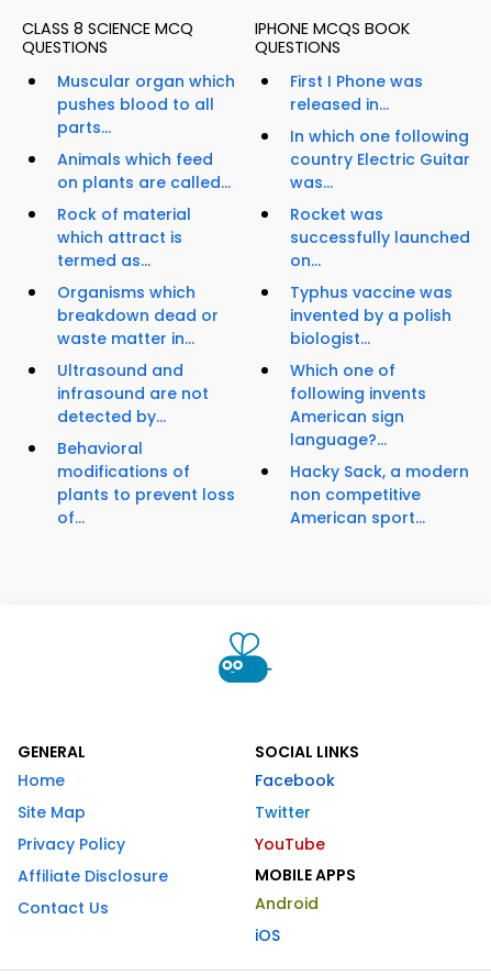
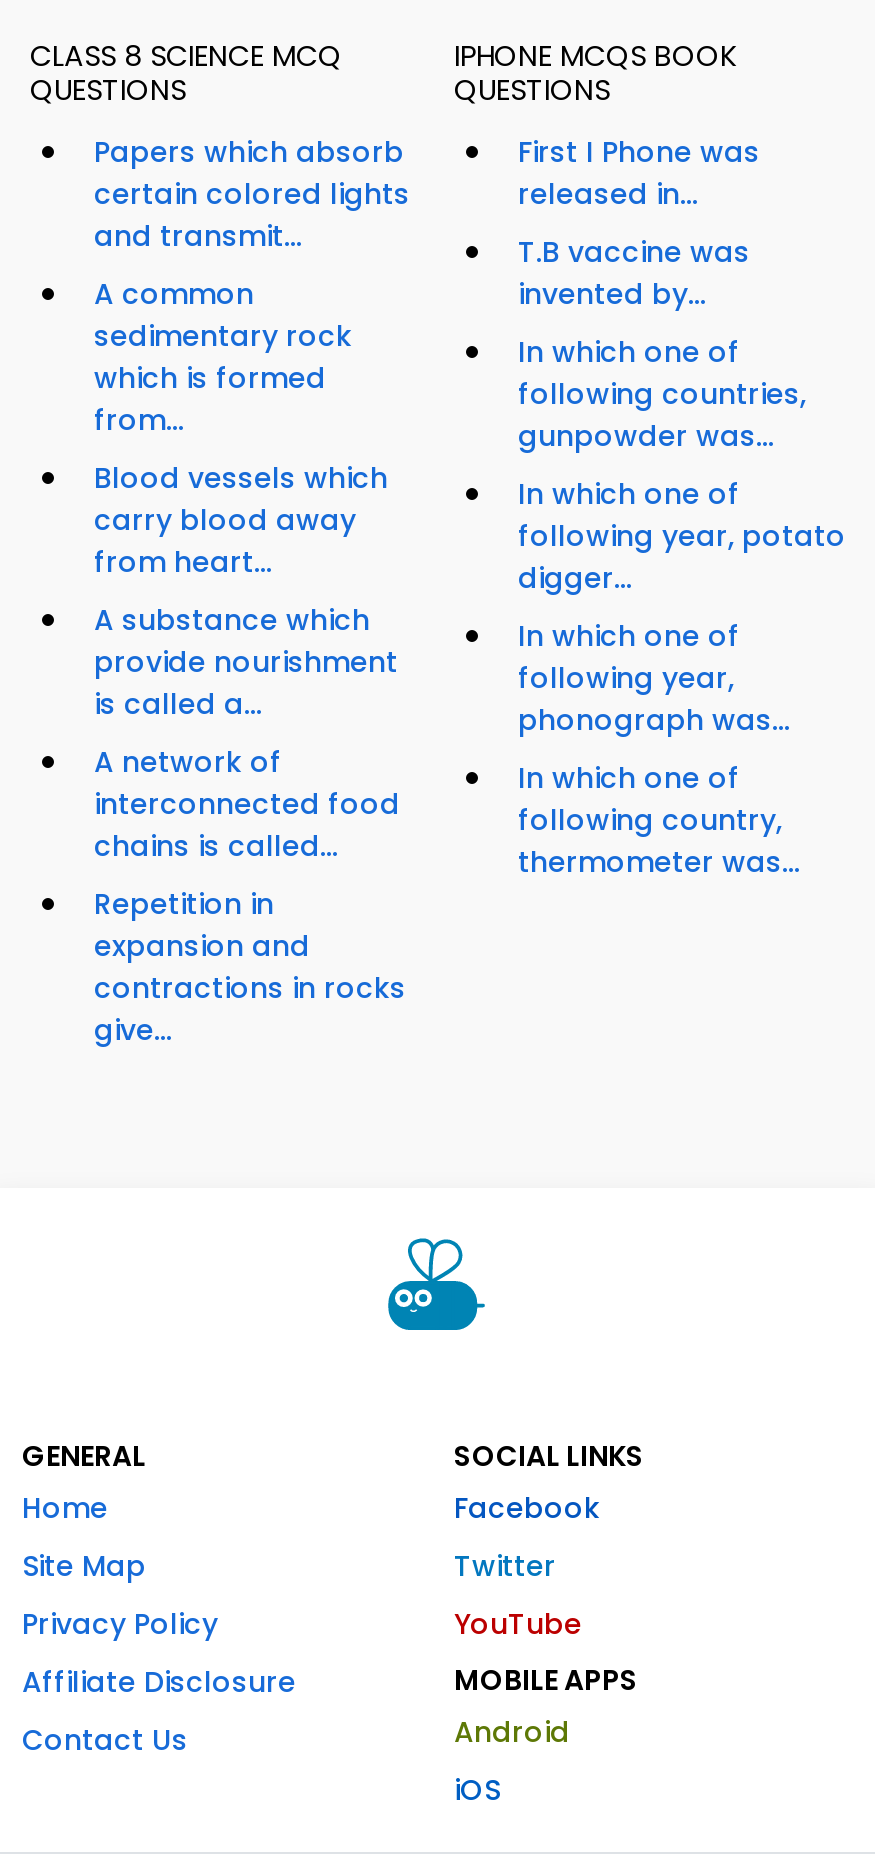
- Muscular organ which
- pushes blood to all
- parts...
- Animals which feed
- on plants are called...
- Rock of material
- which attract is
- termed as...
- Organisms which
- breakdown dead or
- waste matter in...
- Ultrasound and
- infrasound are not
- detected by...
- Behavioral
- modifications of
- plants to prevent loss
- of...
+ Papers which absorb
+ certain colored lights
+ and transmit...
+ A common
+ sedimentary rock
+ which is formed
+ from...
+ Blood vessels which
+ carry blood away
+ from heart...
+ A substance which
+ provide nourishment
+ is called a...
+ A network of
+ interconnected food
+ chains is called...
+ Repetition in
+ expansion and
+ contractions in rocks
+ give...

- In which one following
- country Electric Guitar
- was...
- Rocket was
- successfully launched
- on...
- Typhus vaccine was
- invented by a polish
- biologist...
- Which one of
- following invents
- American sign
- language?...
- Hacky Sack, a modern
- non competitive
- American sport...
+ T.B vaccine was
+ invented by...
+ In which one of
+ following countries,
+ gunpowder was...
+ In which one of
+ following year, potato
+ digger...
+ In which one of
+ following year,
+ phonograph was...
+ In which one of
+ following country,
+ thermometer was...
